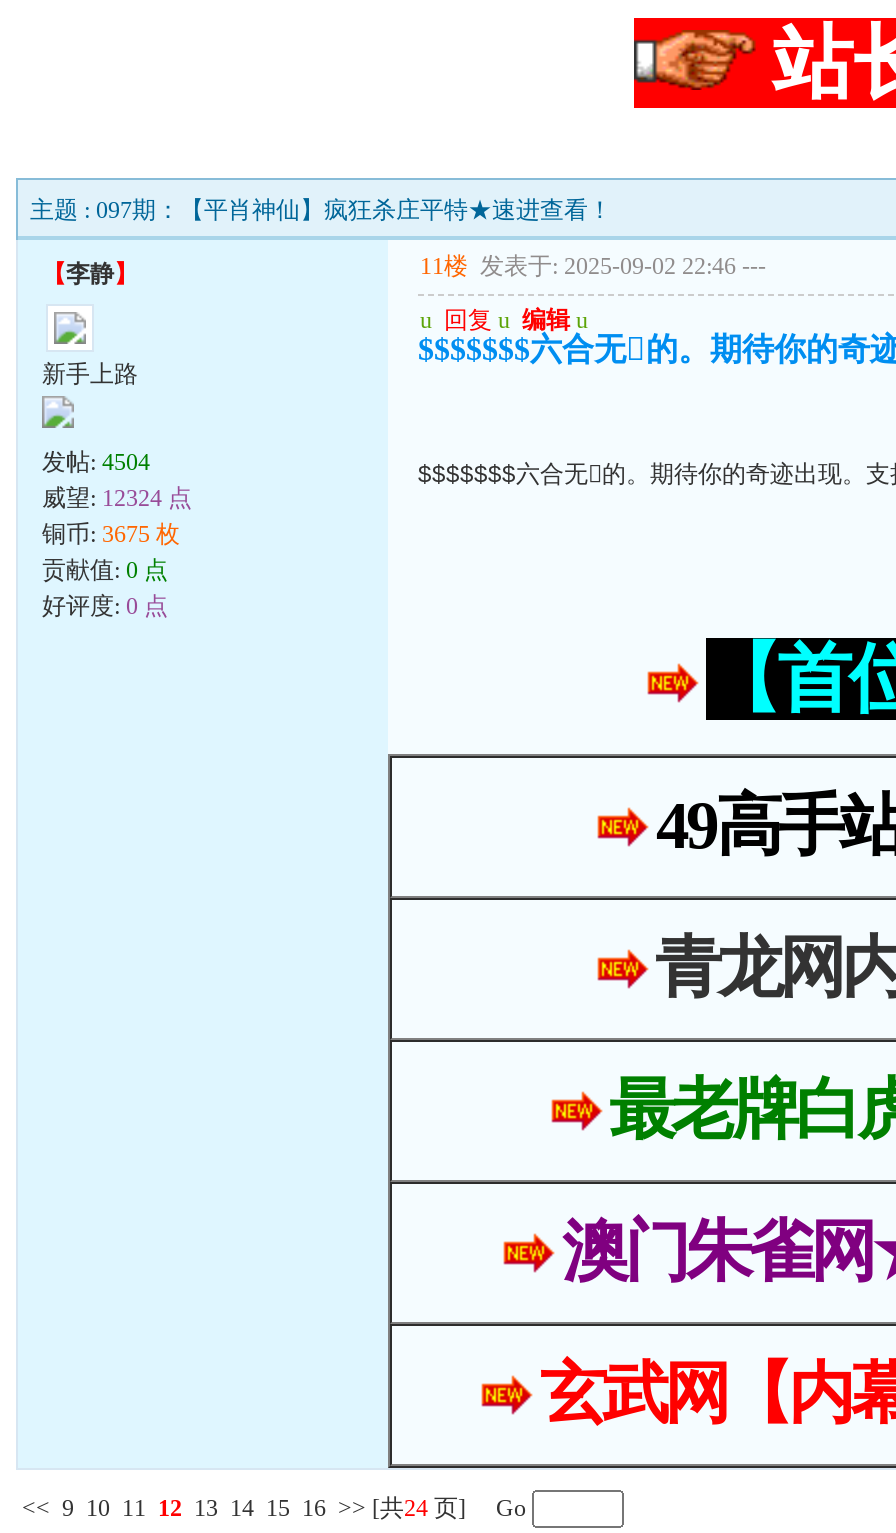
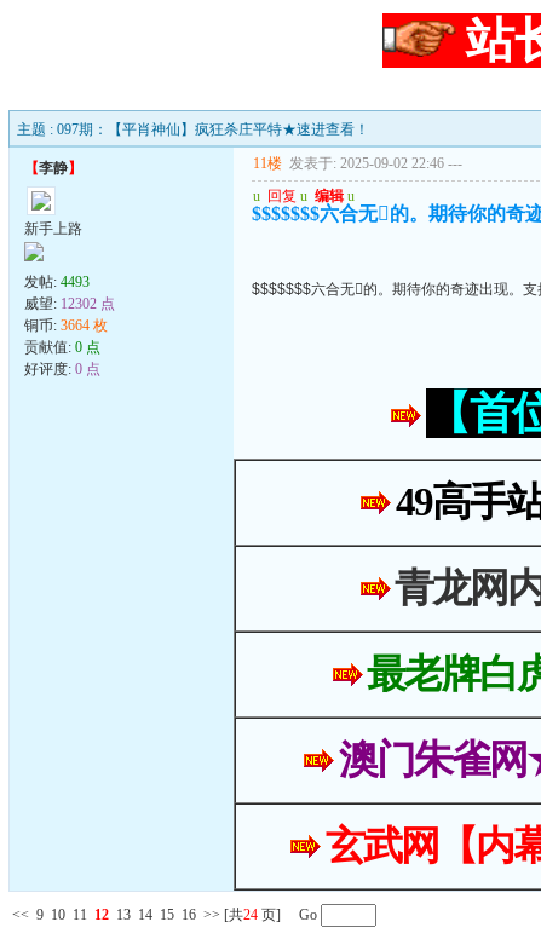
- 发帖: 4504
+ 发帖: 4493

- 威望: 12324 点
+ 威望: 12302 点

- 铜币: 3675 枚
+ 铜币: 3664 枚
